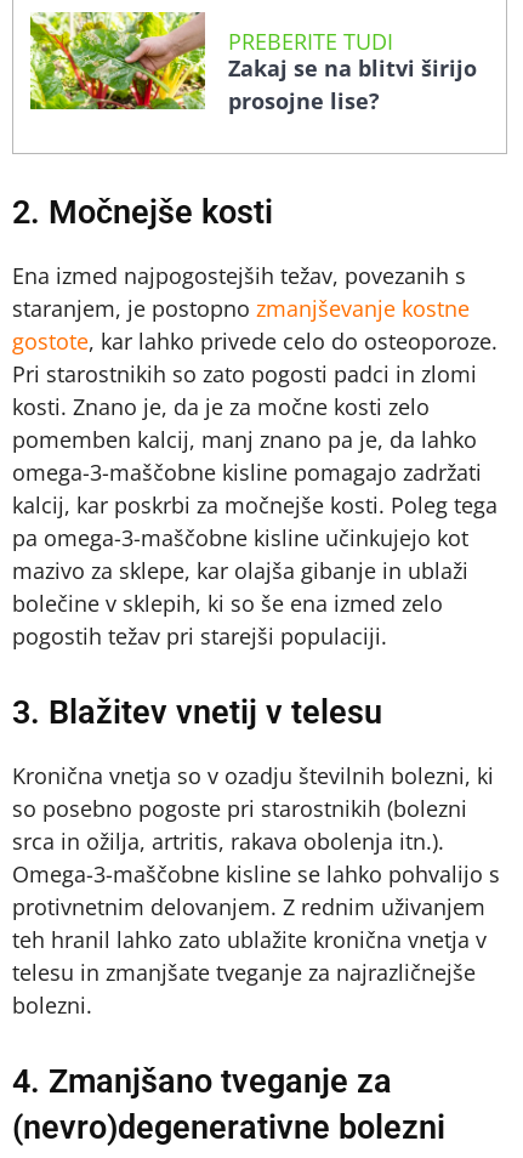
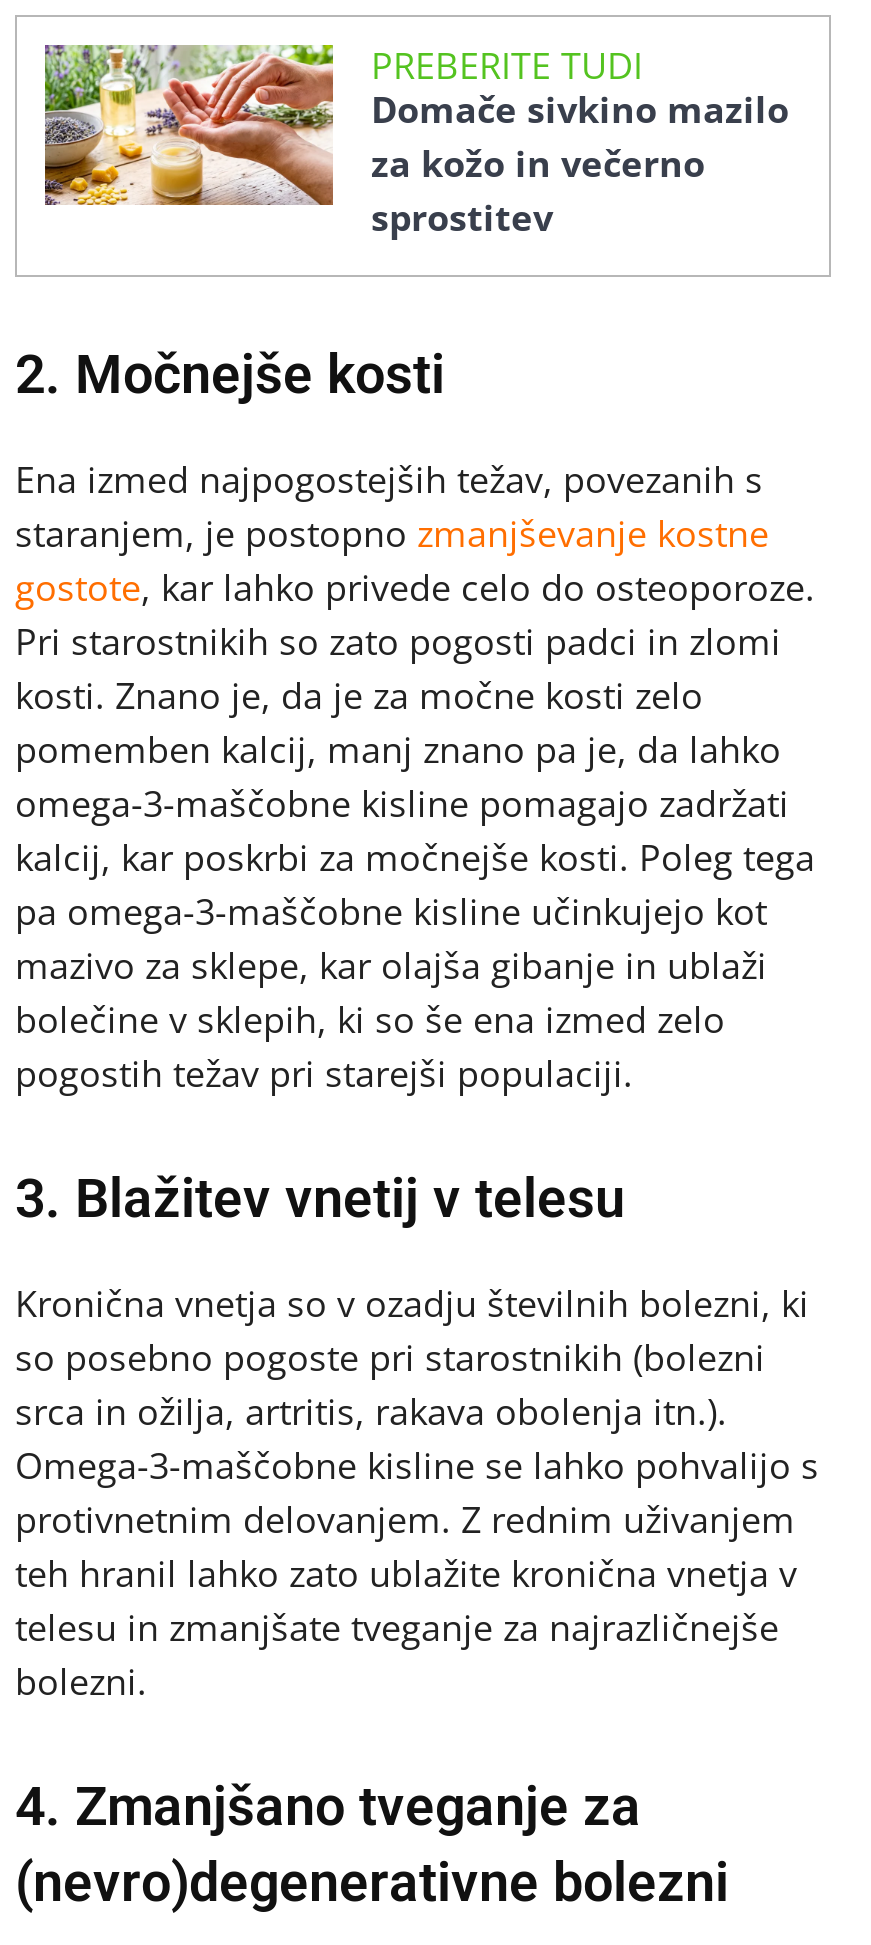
- [image]
- Zakaj se na blitvi širijo
- prosojne lise?
+ [image]
+ Domače sivkino mazilo
+ za kožo in večerno
+ sprostitev
